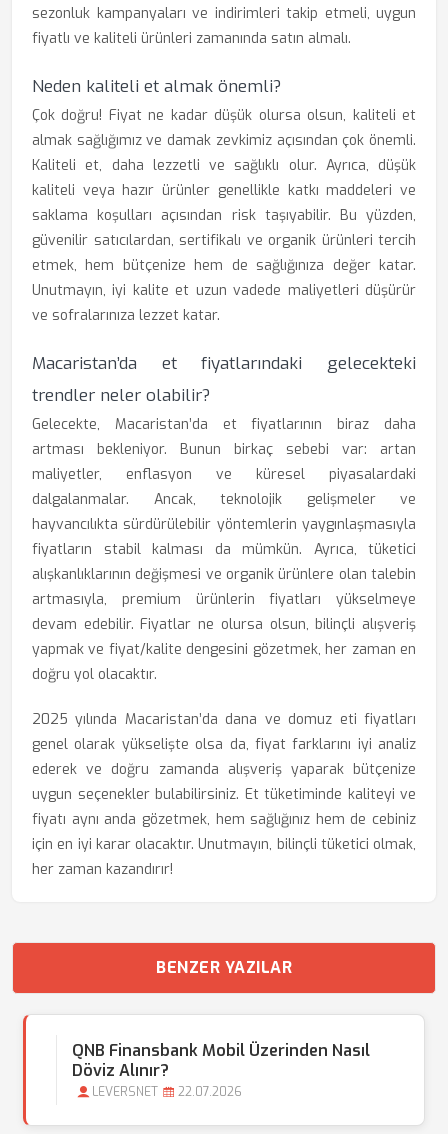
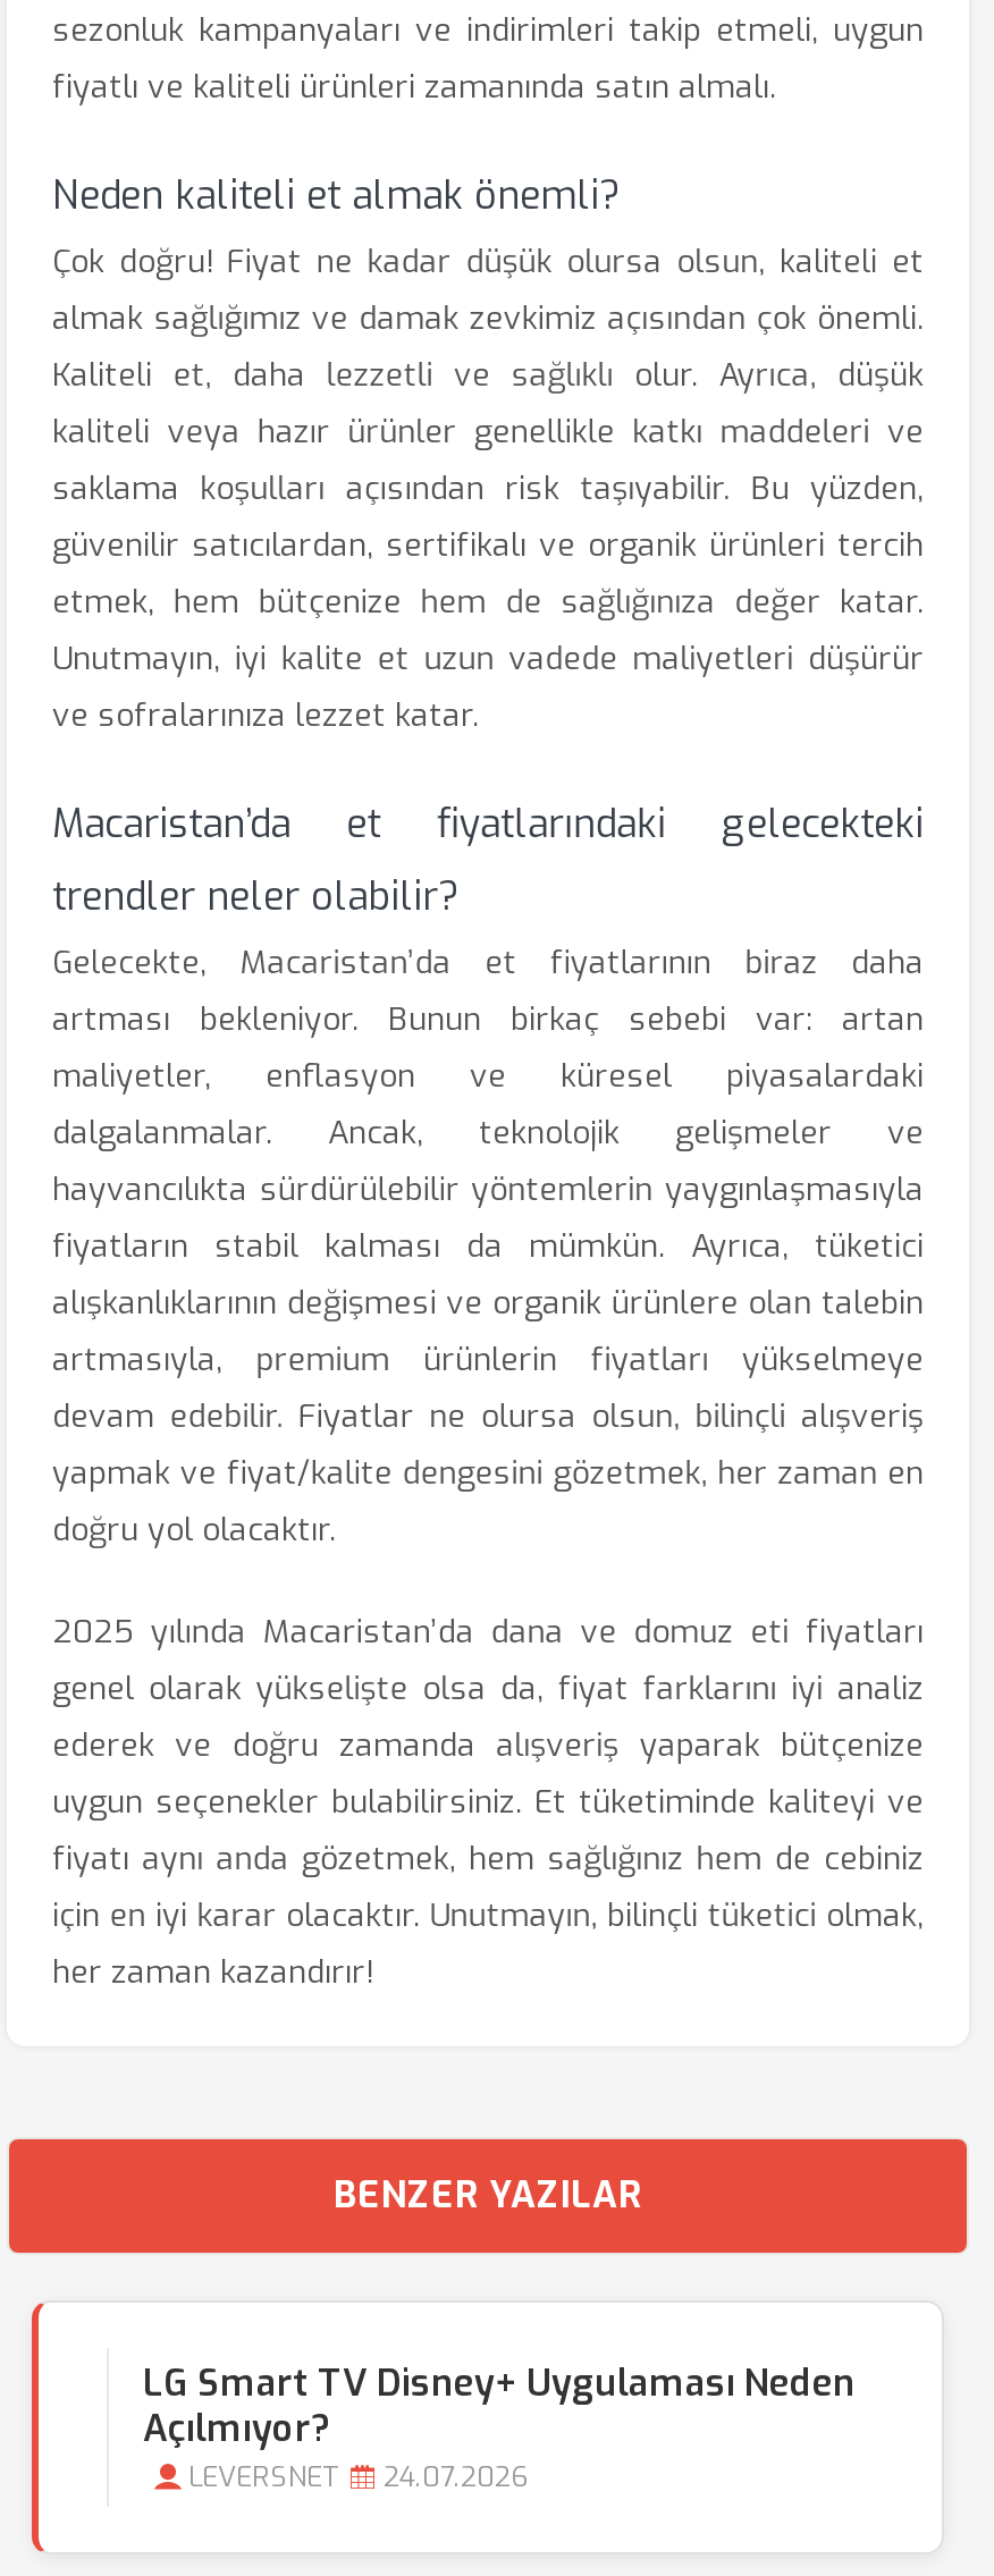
- QNB Finansbank Mobil Üzerinden Nasıl
- Döviz Alınır?
+ LG Smart TV Disney+ Uygulaması Neden
+ Açılmıyor?

- LEVERSNET 22.07.2026
+ LEVERSNET 24.07.2026
